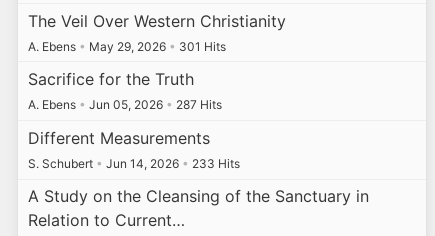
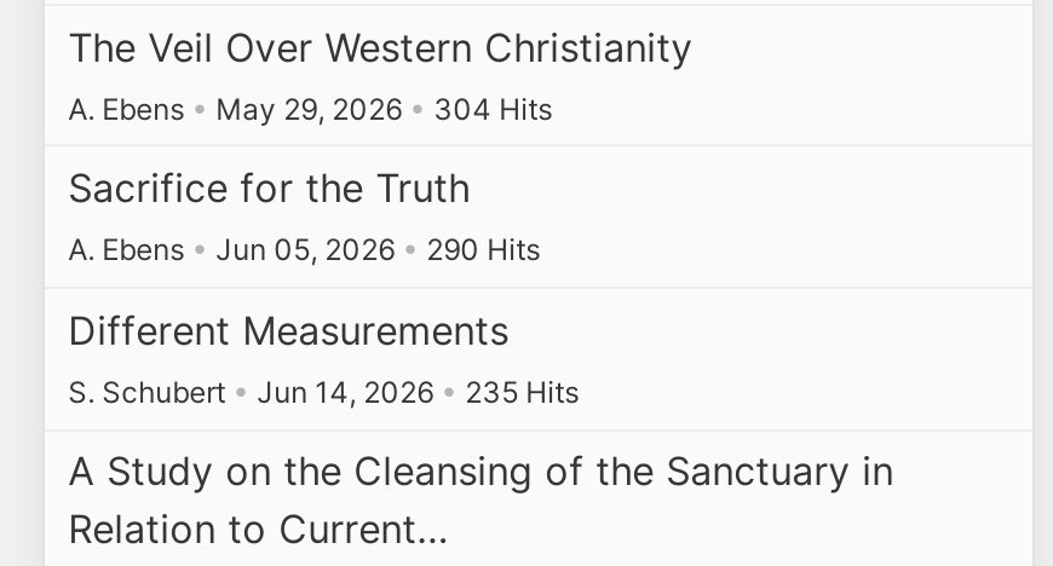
- A. Ebens • May 29, 2026 • 301 Hits
+ A. Ebens • May 29, 2026 • 304 Hits

- A. Ebens • Jun 05, 2026 • 287 Hits
+ A. Ebens • Jun 05, 2026 • 290 Hits

- S. Schubert • Jun 14, 2026 • 233 Hits
+ S. Schubert • Jun 14, 2026 • 235 Hits
